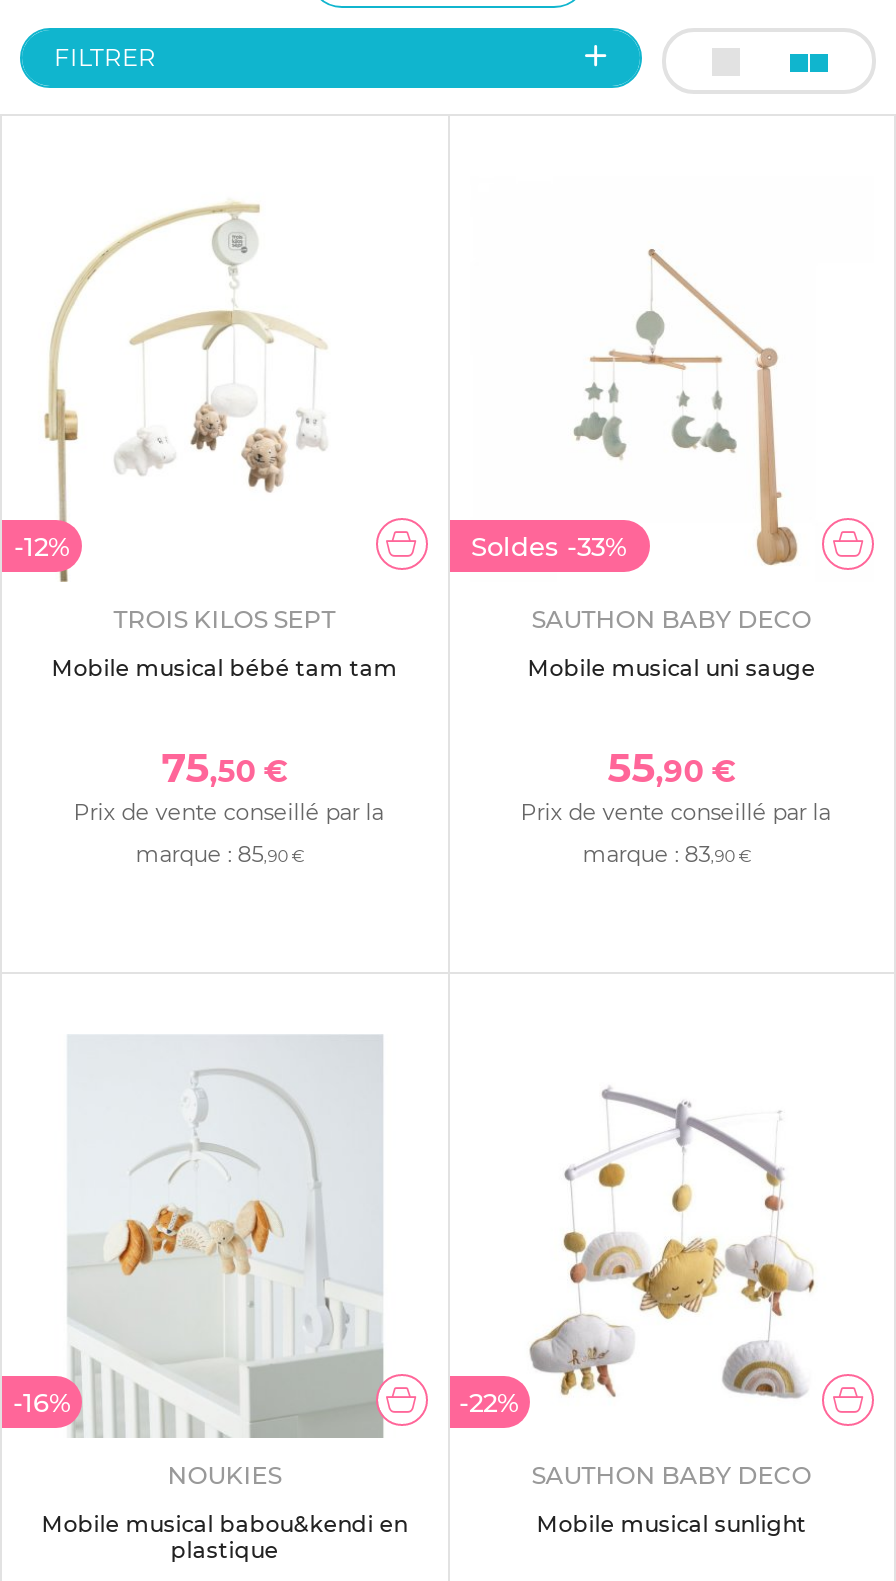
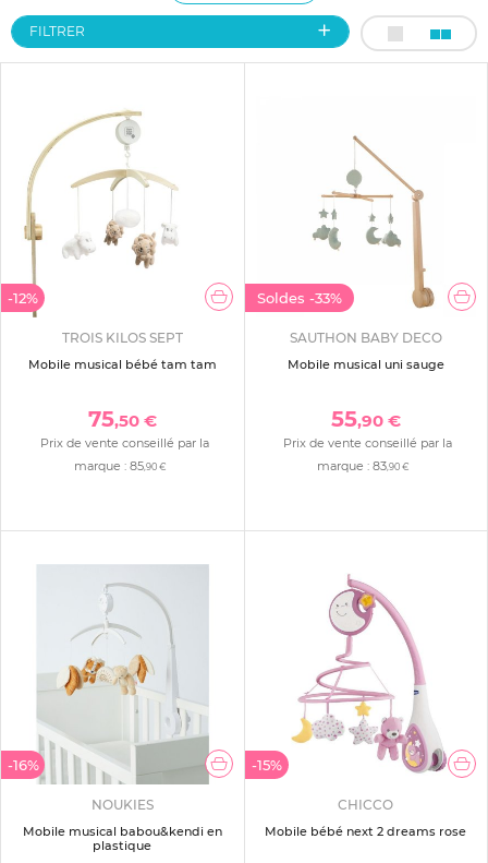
- [image]
- -22%
+ [image]
+ -15%

- SAUTHON BABY DECO
+ CHICCO

- Mobile musical sunlight
+ Mobile bébé next 2 dreams rose
